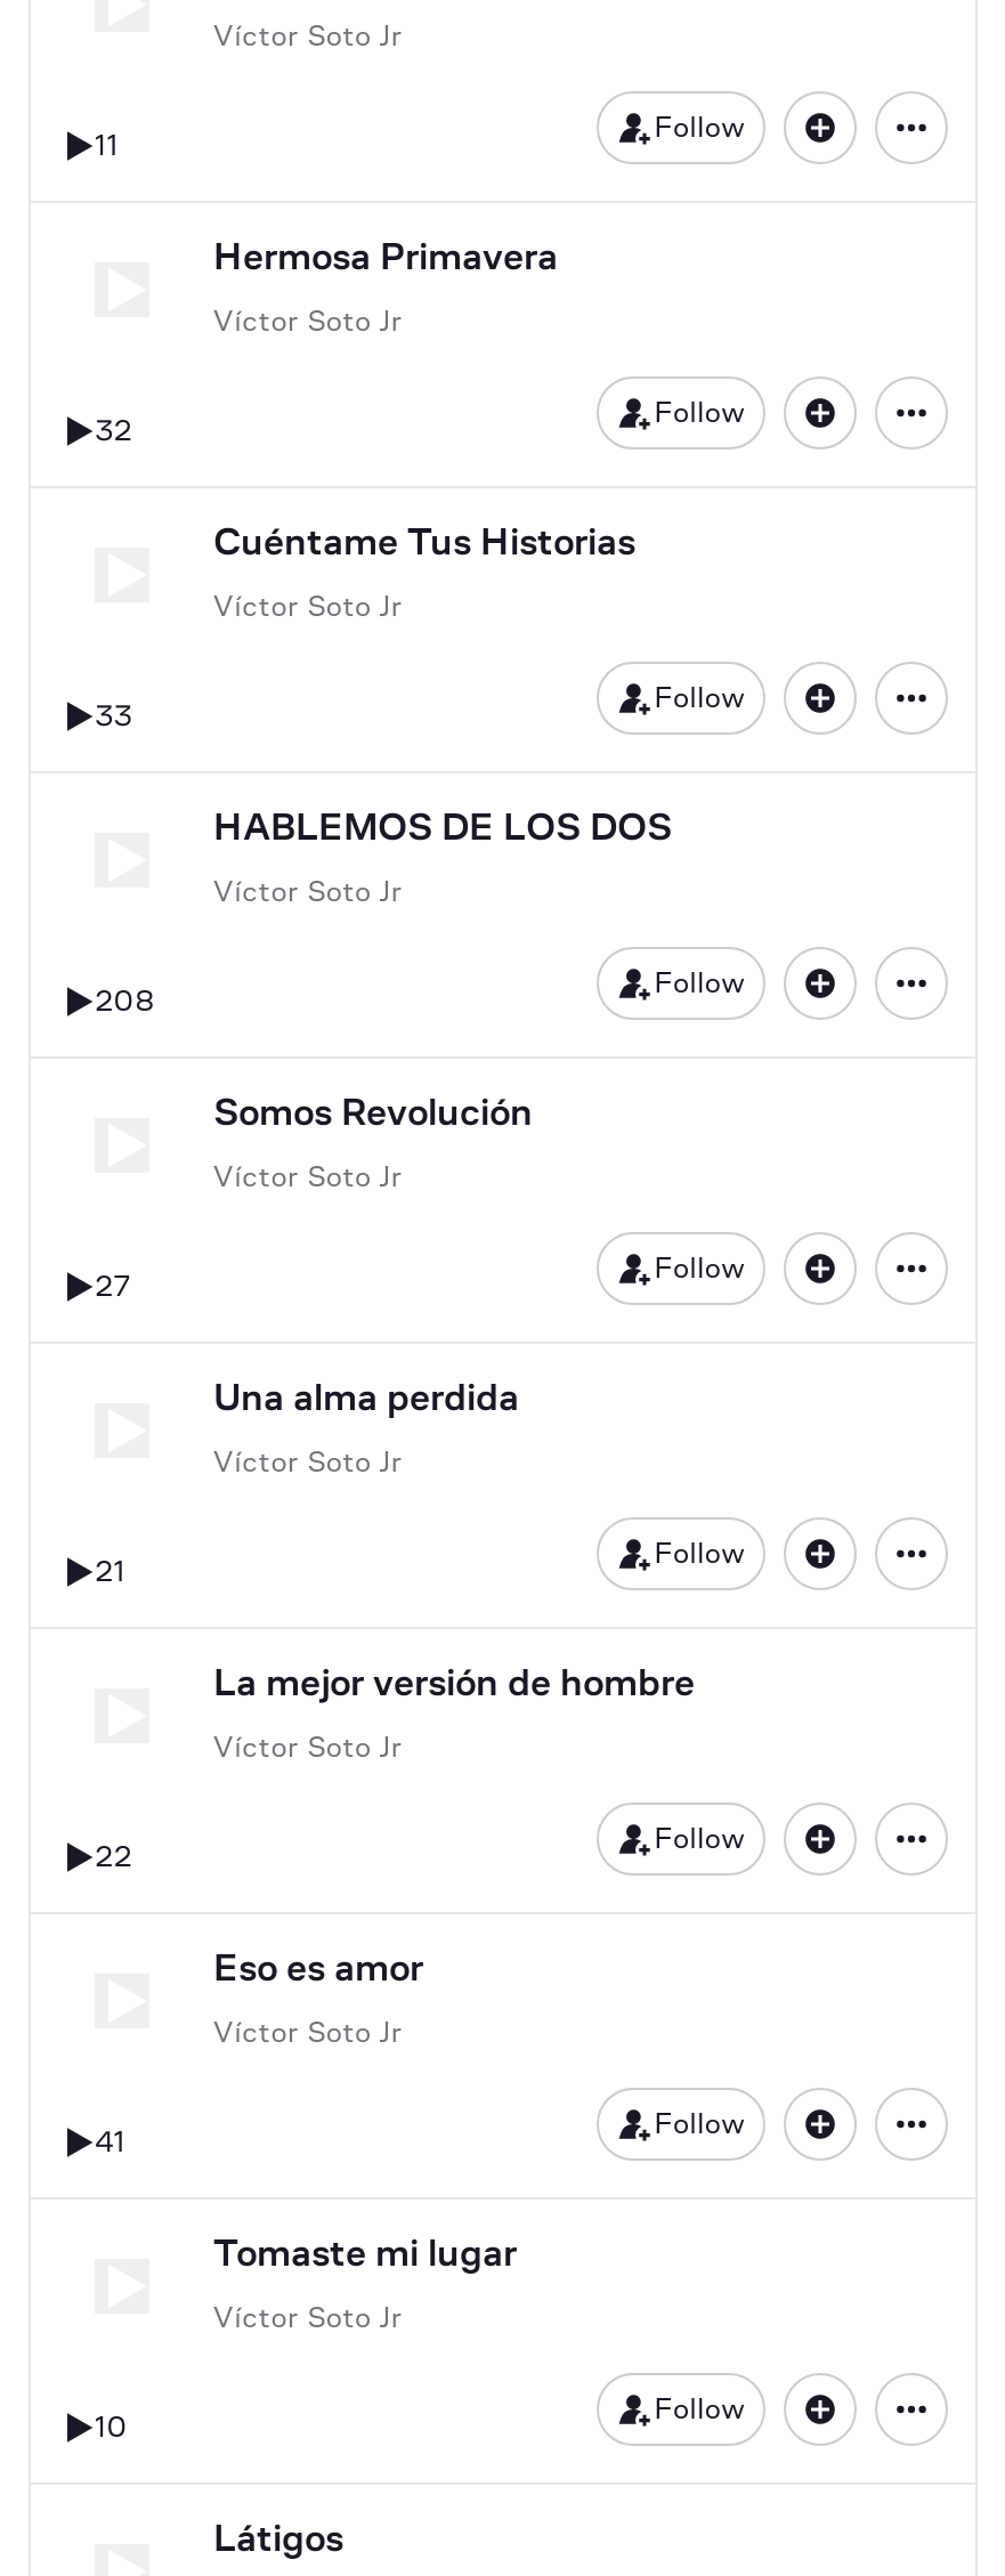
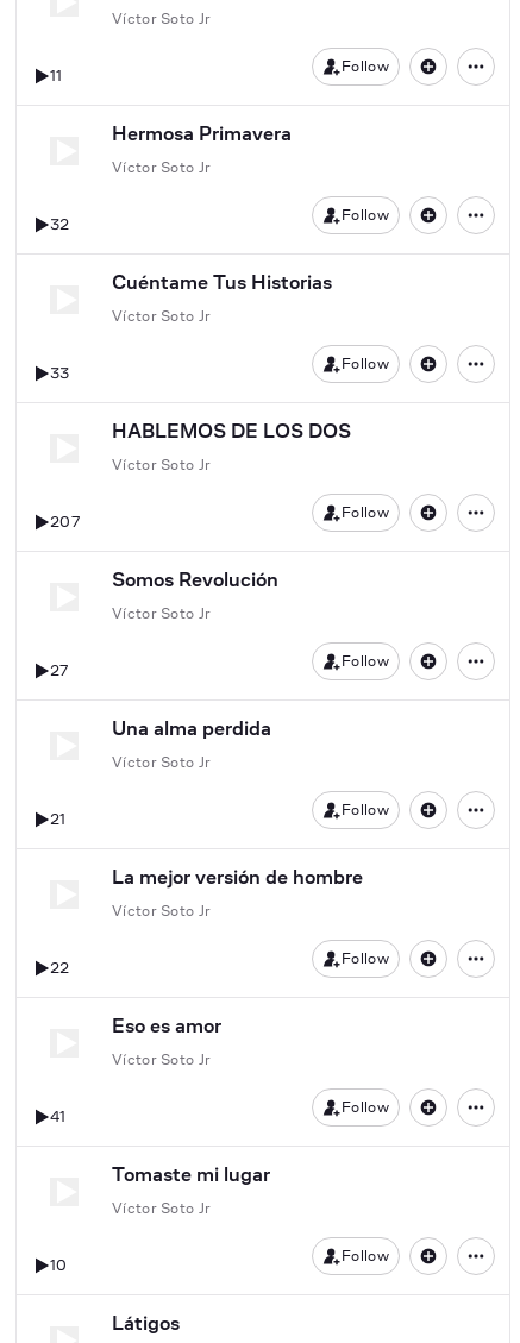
- 208
+ 207
